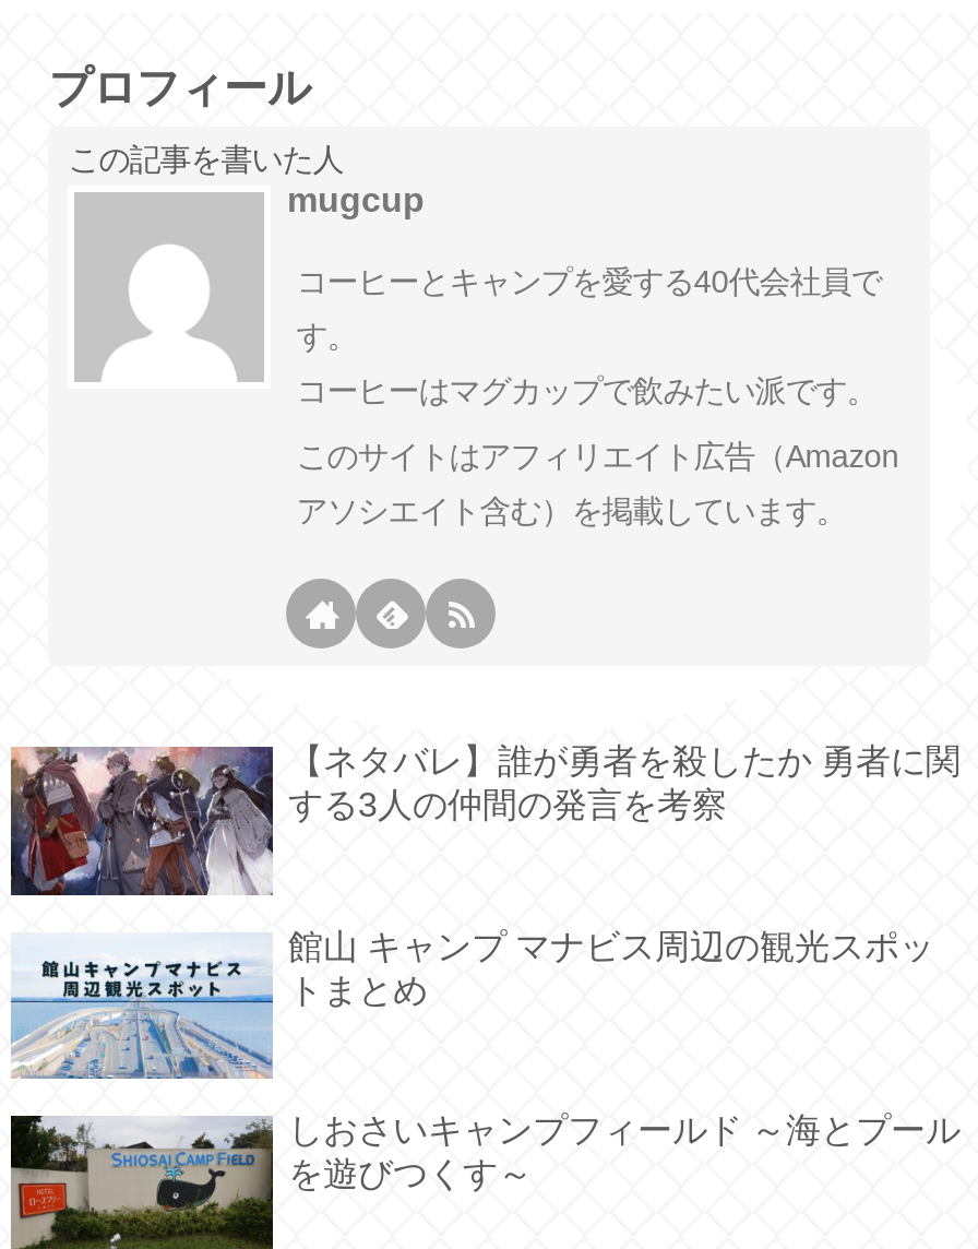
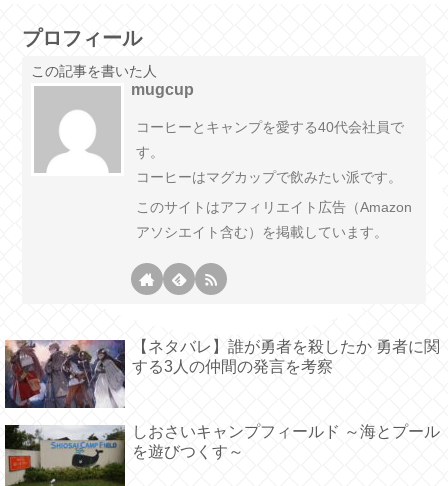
- [image]
- 館山 キャンプ マナビス周辺の観光スポッ
- トまとめ
